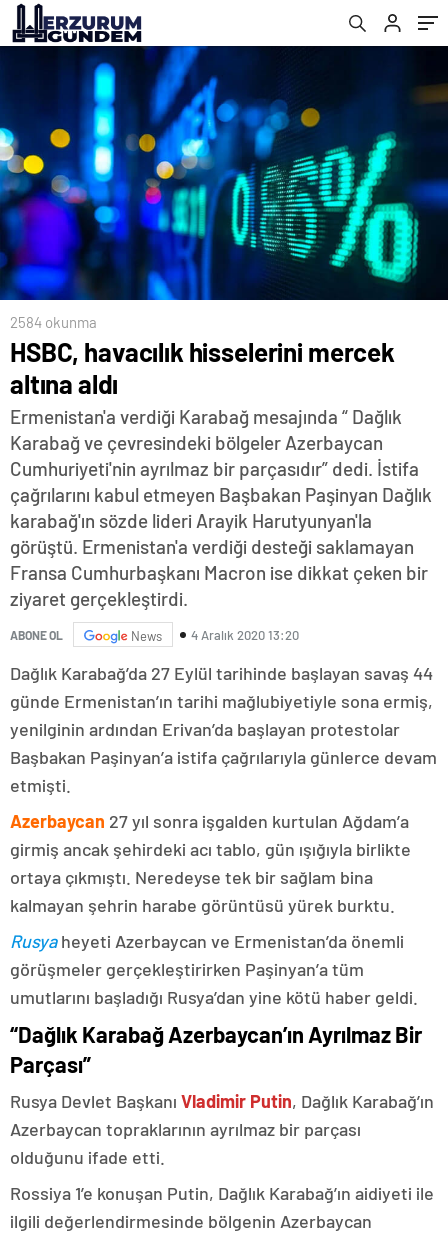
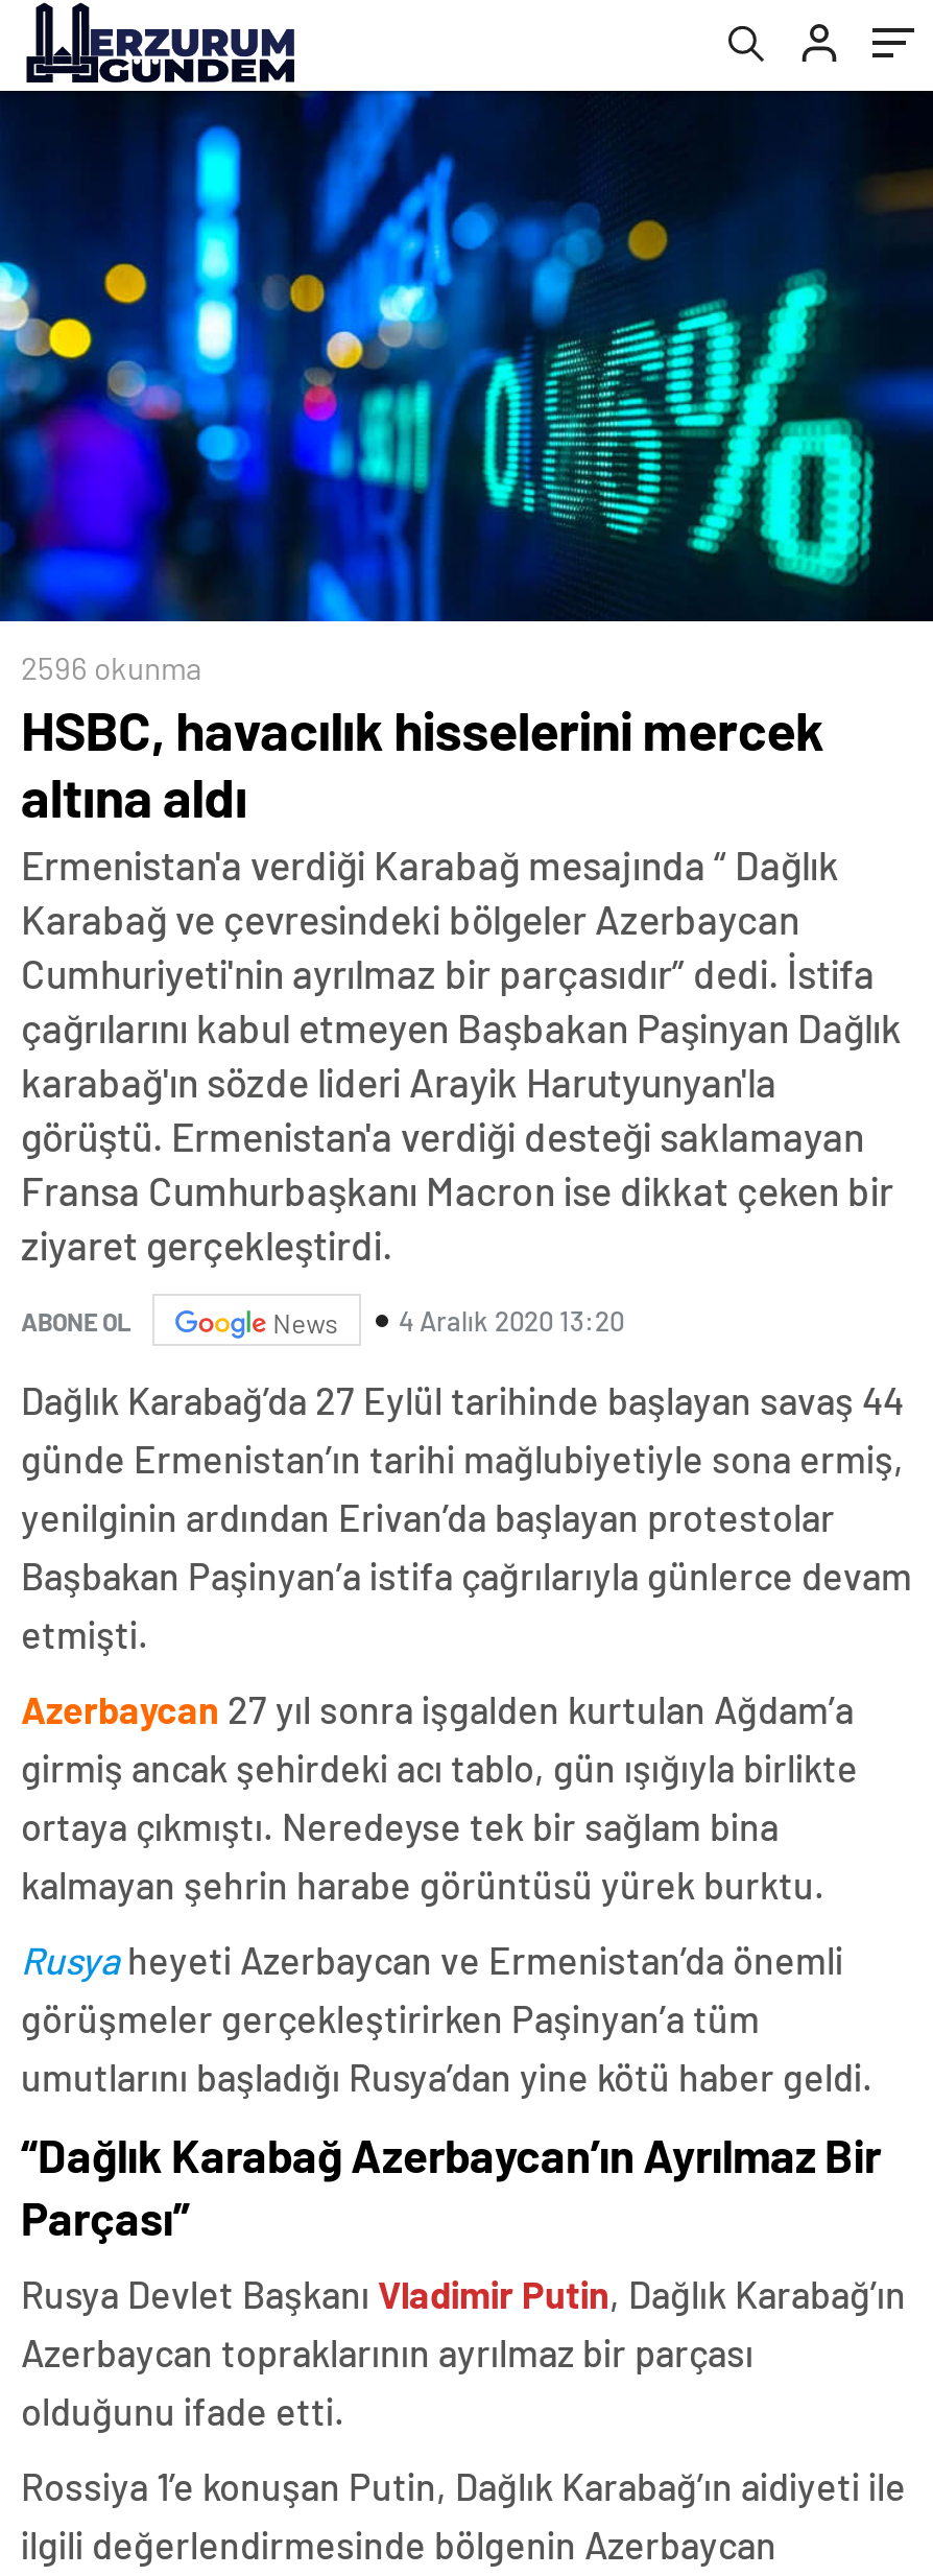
- 2584 okunma
+ 2596 okunma
